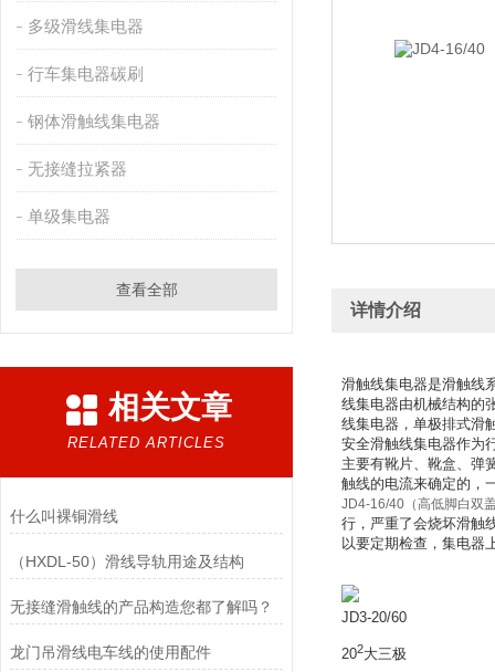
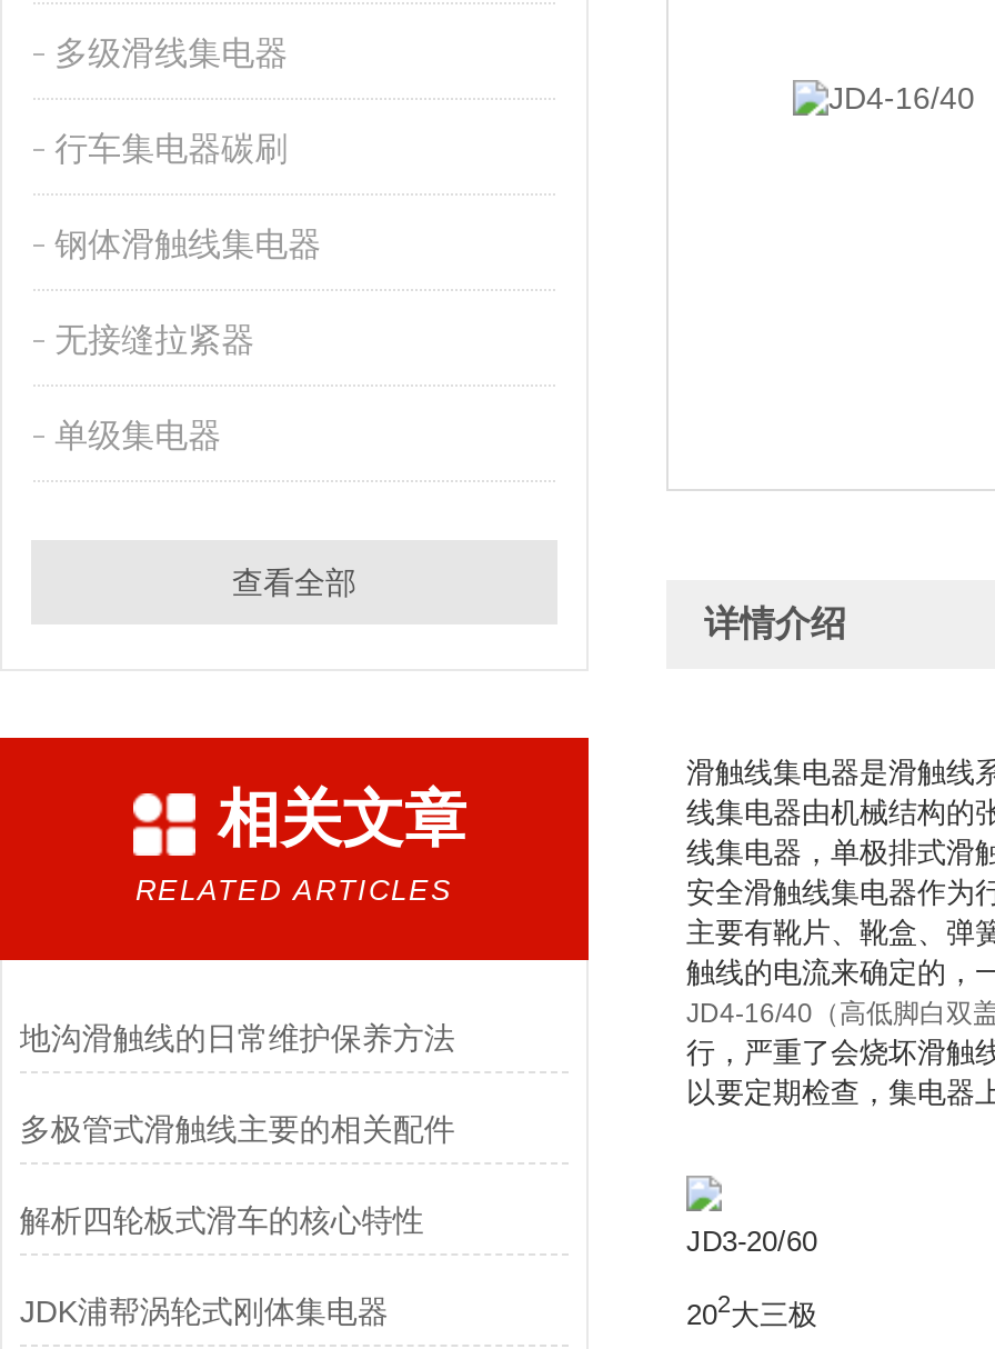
- 什么叫裸铜滑线
+ 地沟滑触线的日常维护保养方法

- （HXDL-50）滑线导轨用途及结构
+ 多极管式滑触线主要的相关配件

- 无接缝滑触线的产品构造您都了解吗？
+ 解析四轮板式滑车的核心特性

- 龙门吊滑线电车线的使用配件
+ JDK浦帮涡轮式刚体集电器
